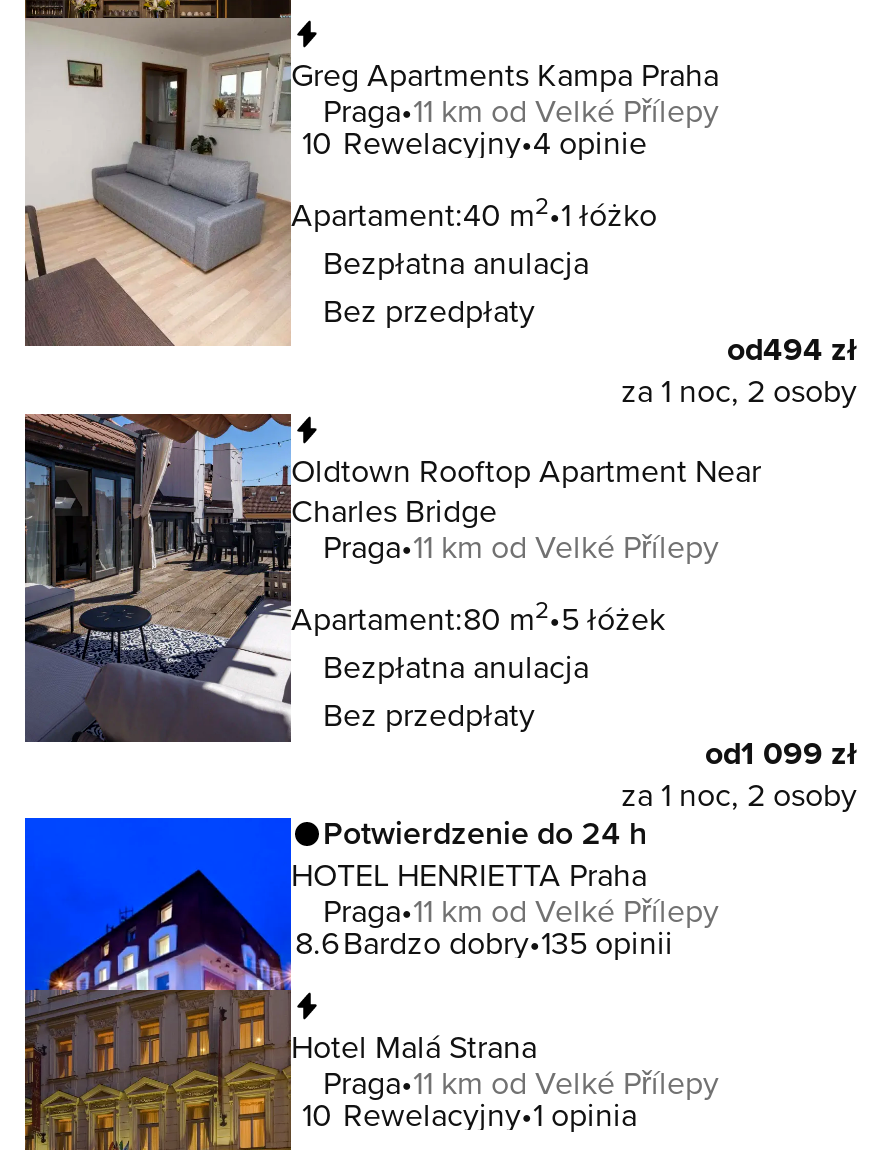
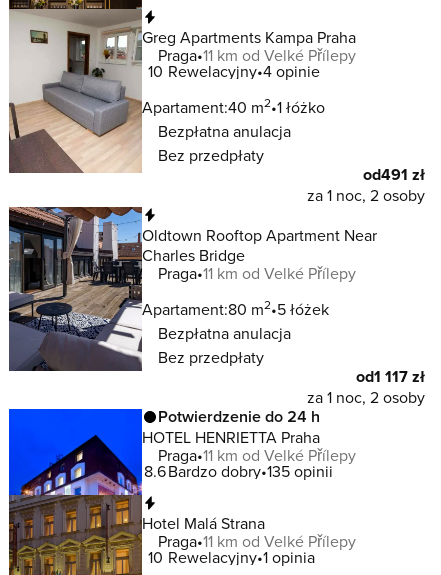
- od494 zł
+ od491 zł

- od1 099 zł
+ od1 117 zł
